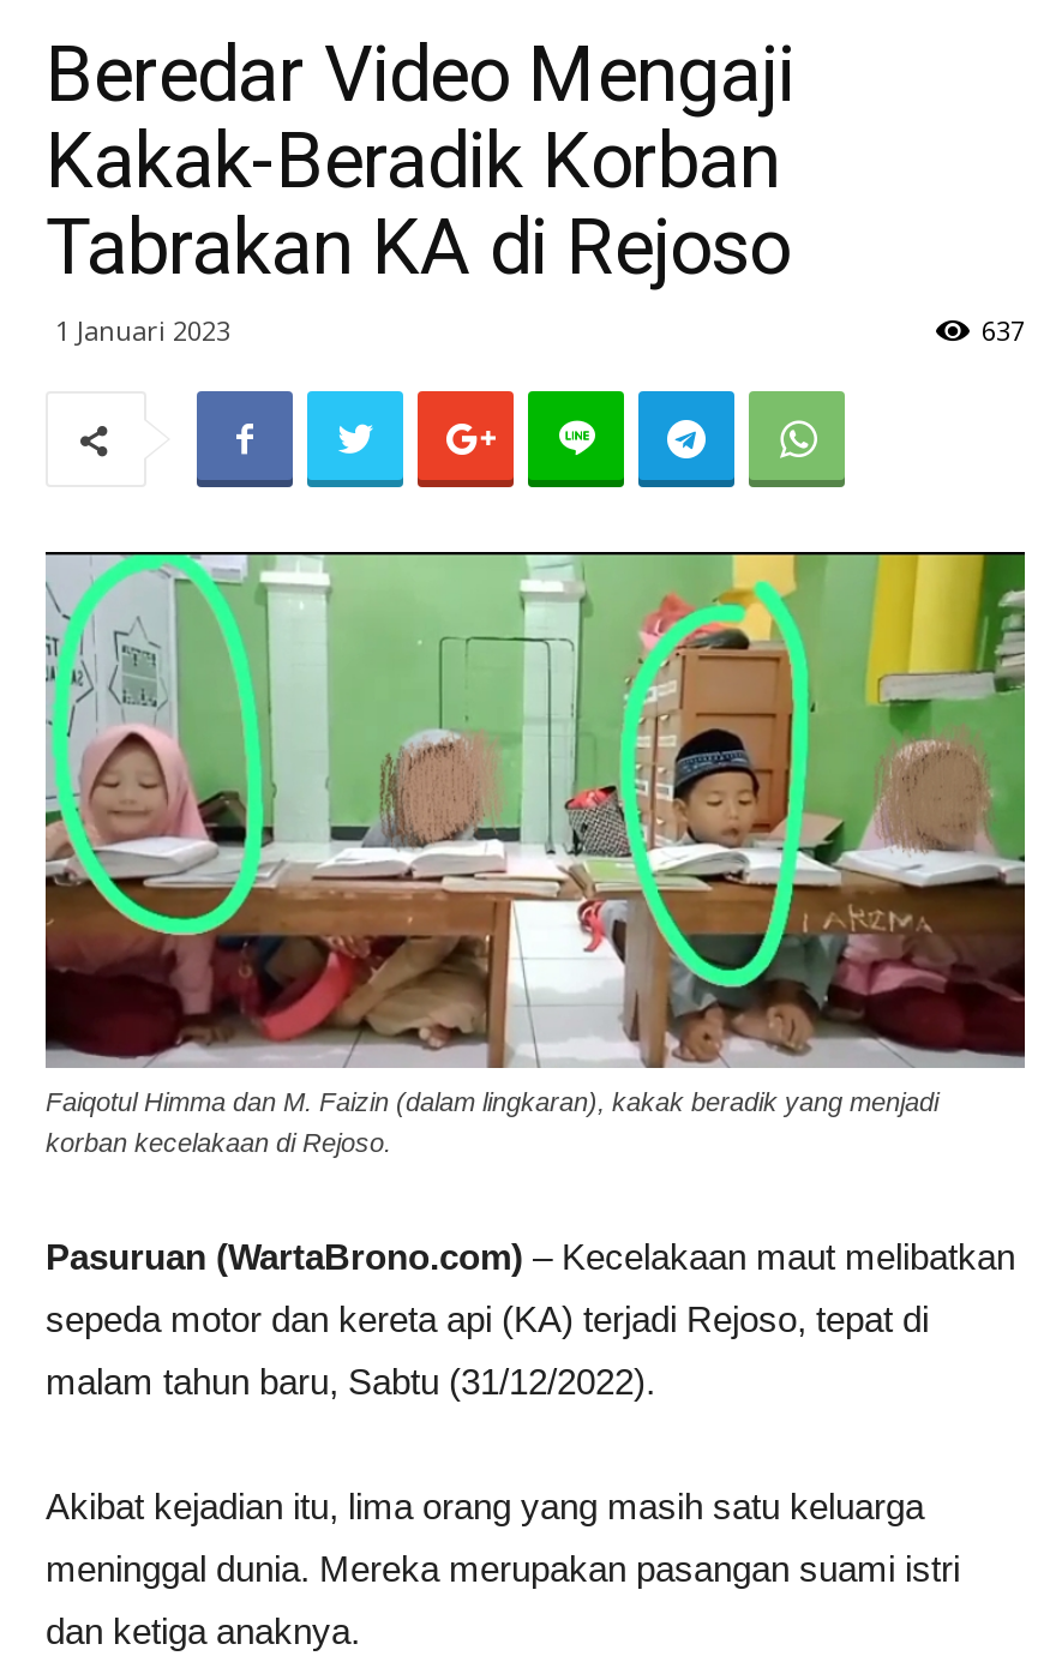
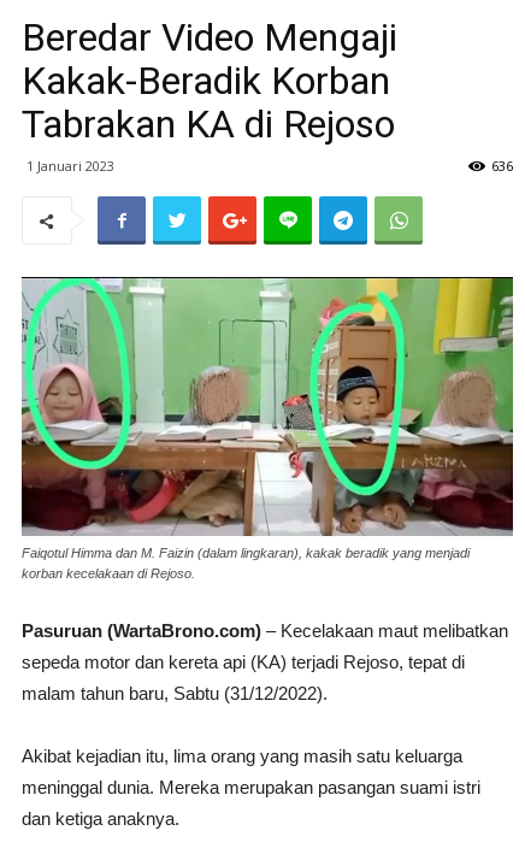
- 637
+ 636
